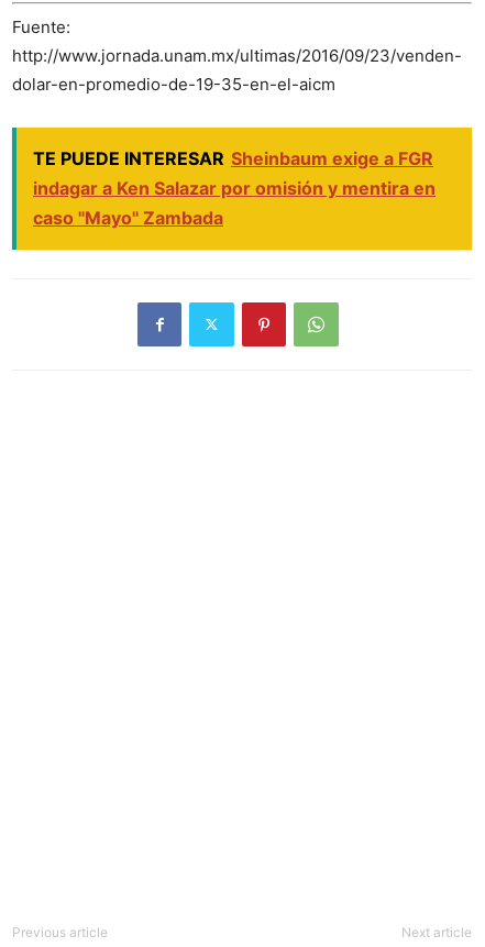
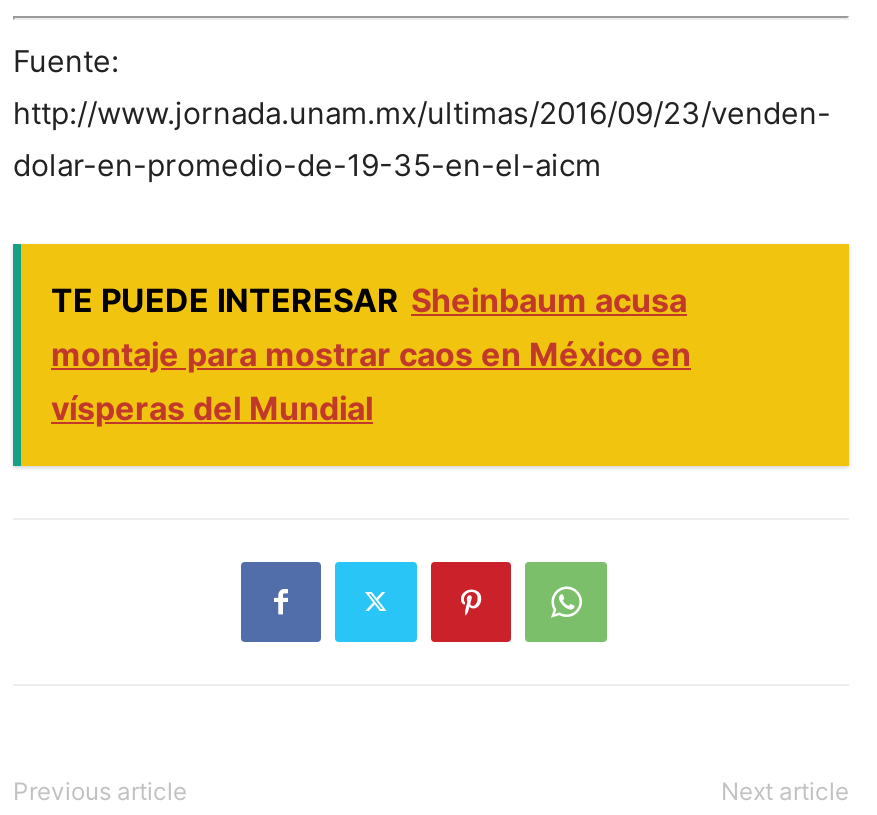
- TE PUEDE INTERESAR Sheinbaum exige a FGR
- indagar a Ken Salazar por omisión y mentira en
- caso "Mayo" Zambada
+ TE PUEDE INTERESAR Sheinbaum acusa
+ montaje para mostrar caos en México en
+ vísperas del Mundial
